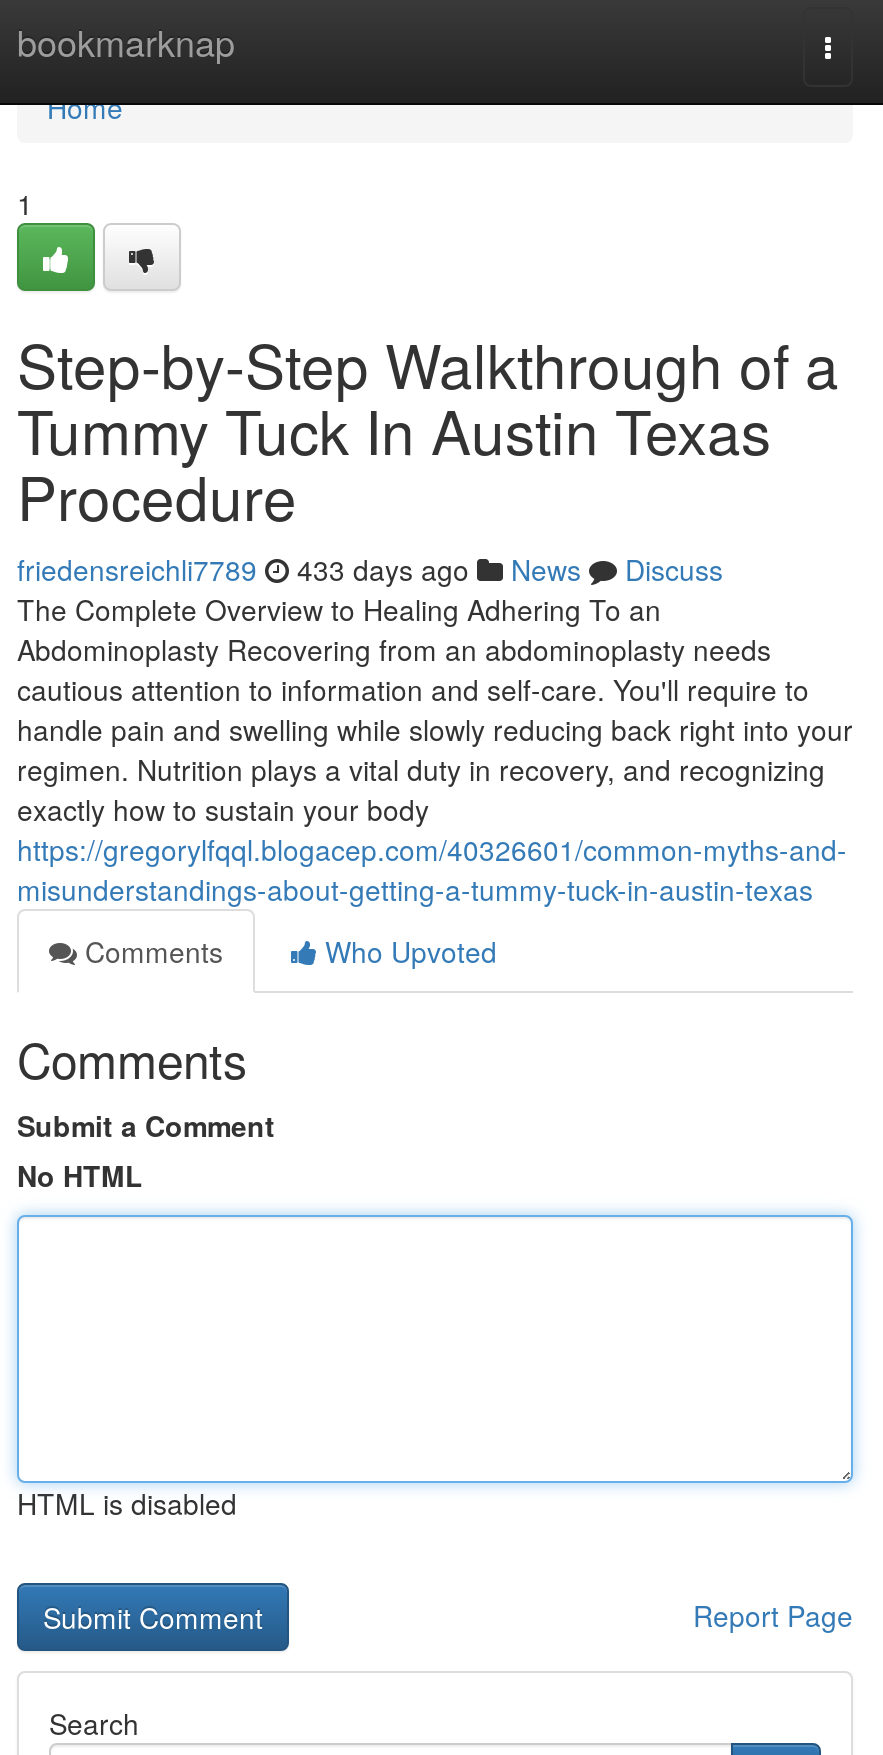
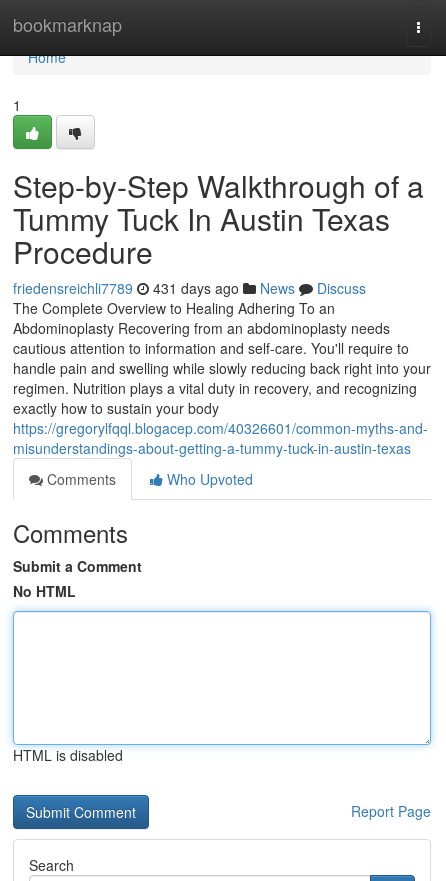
- friedensreichli7789 433 days ago News Discuss
+ friedensreichli7789 431 days ago News Discuss
